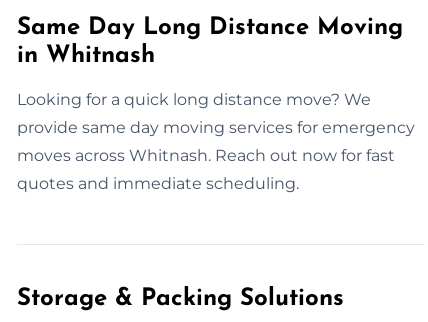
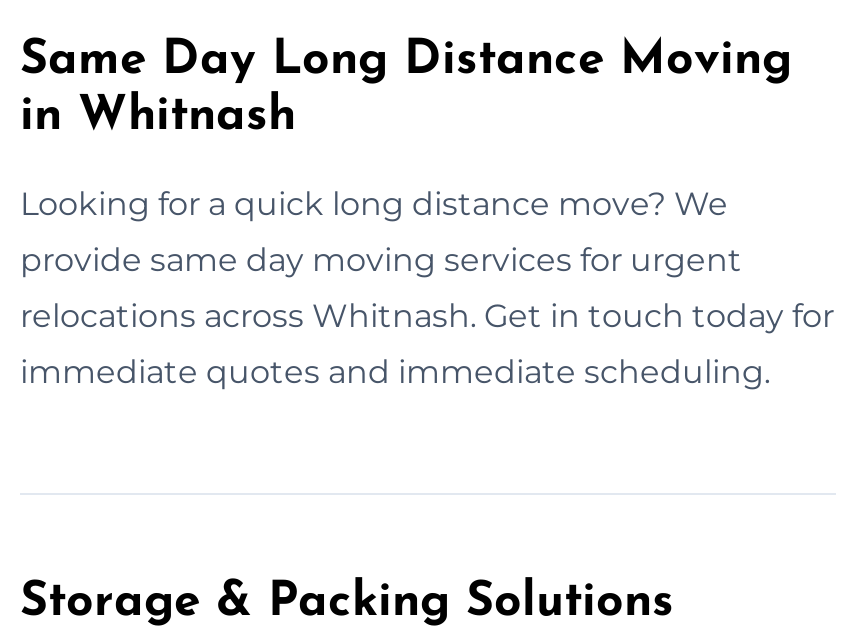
- provide same day moving services for emergency
+ provide same day moving services for urgent

- moves across Whitnash. Reach out now for fast
+ relocations across Whitnash. Get in touch today for

- quotes and immediate scheduling.
+ immediate quotes and immediate scheduling.
